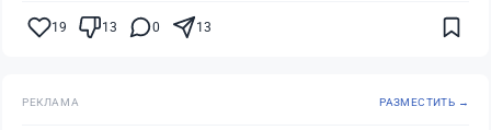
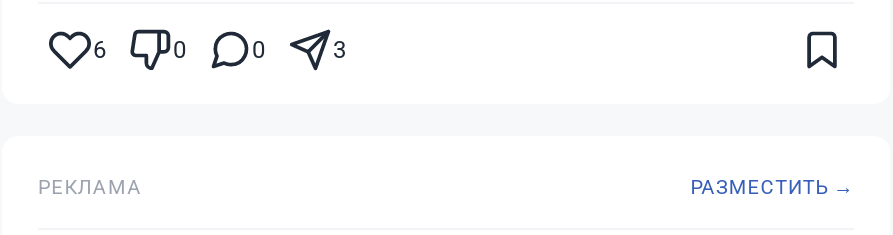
- 19
- 13
+ 6

- 13
+ 0
+ 3
